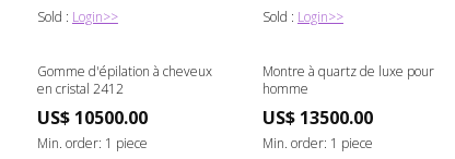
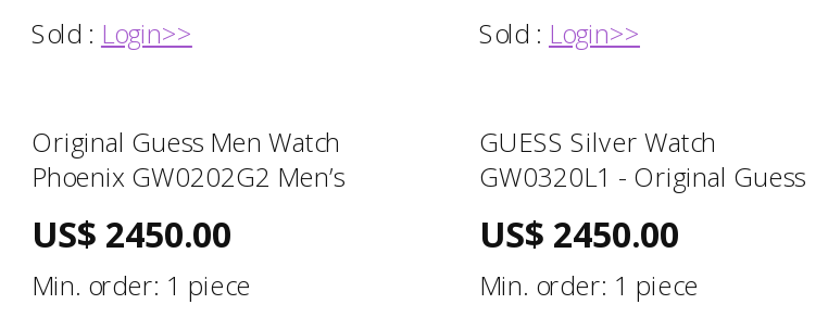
- Gomme d'épilation à cheveux
- en cristal 2412
- US$ 10500.00
+ Original Guess Men Watch
+ Phoenix GW0202G2 Men’s
+ US$ 2450.00

- Montre à quartz de luxe pour
- homme
- US$ 13500.00
+ GUESS Silver Watch
+ GW0320L1 - Original Guess
+ US$ 2450.00
